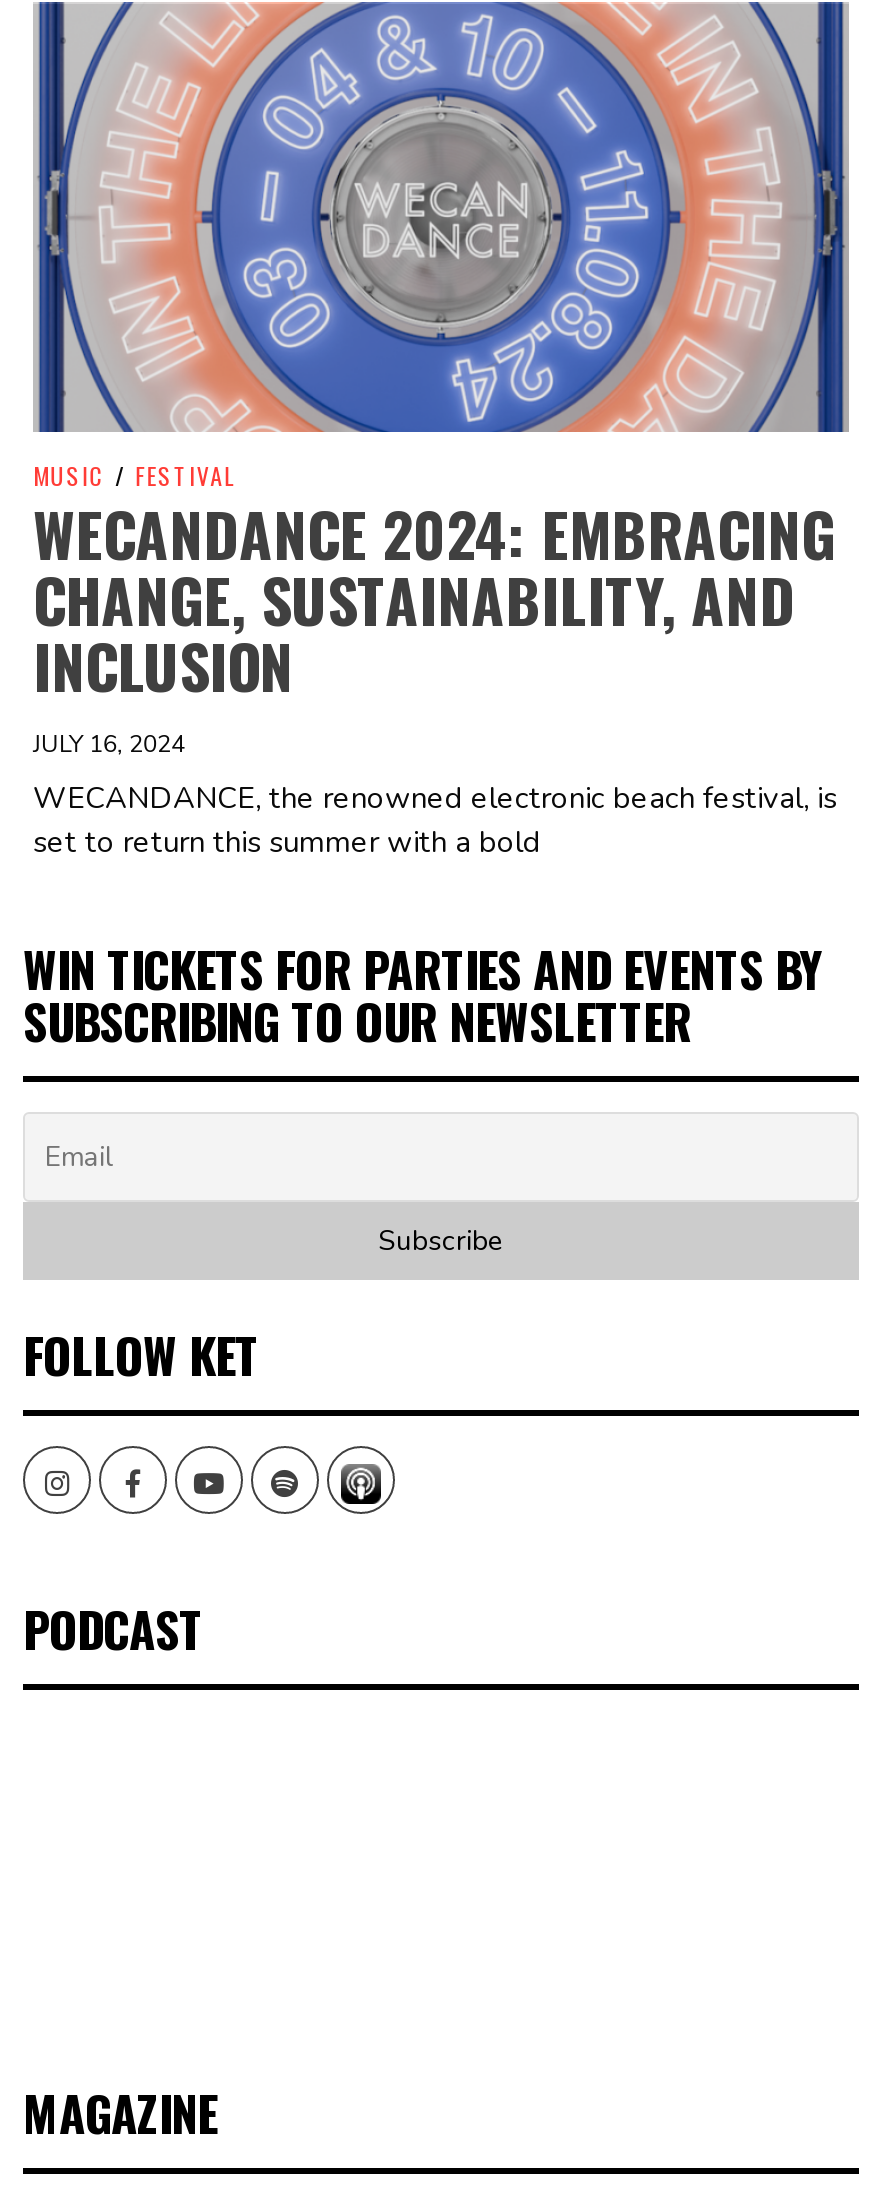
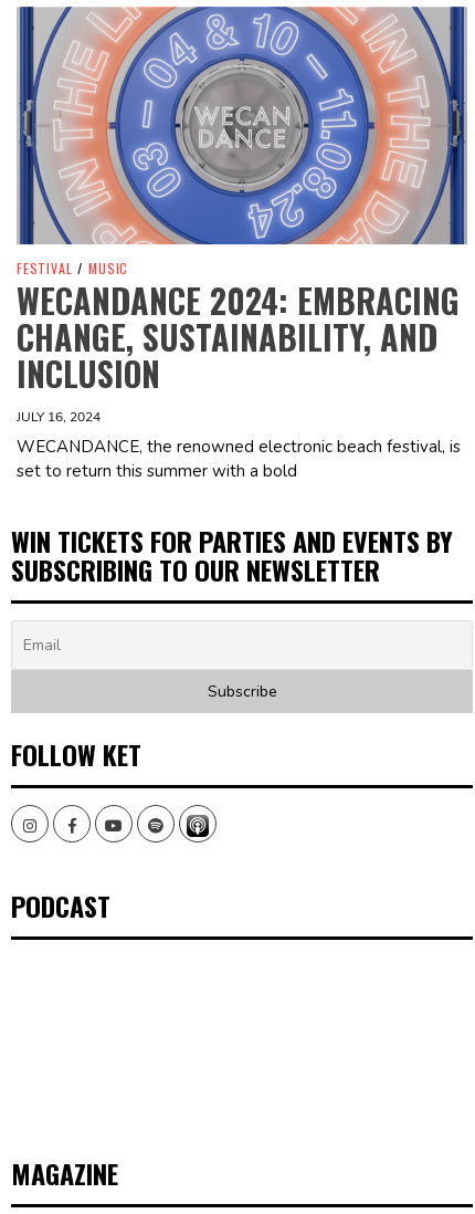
- MUSIC / FESTIVAL
+ FESTIVAL / MUSIC
